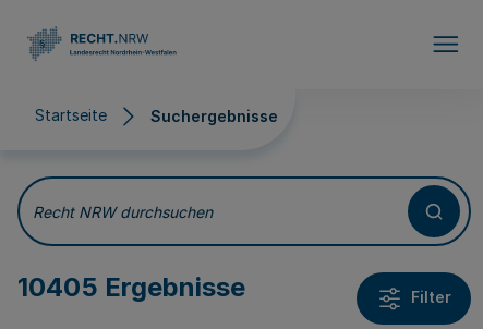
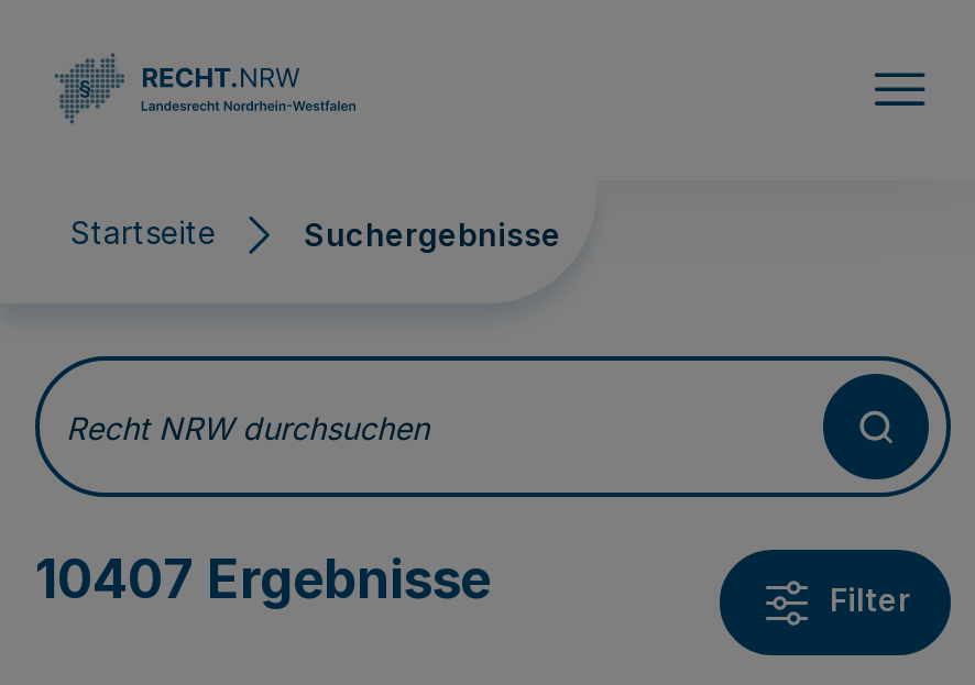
- 10405 Ergebnisse
+ 10407 Ergebnisse
